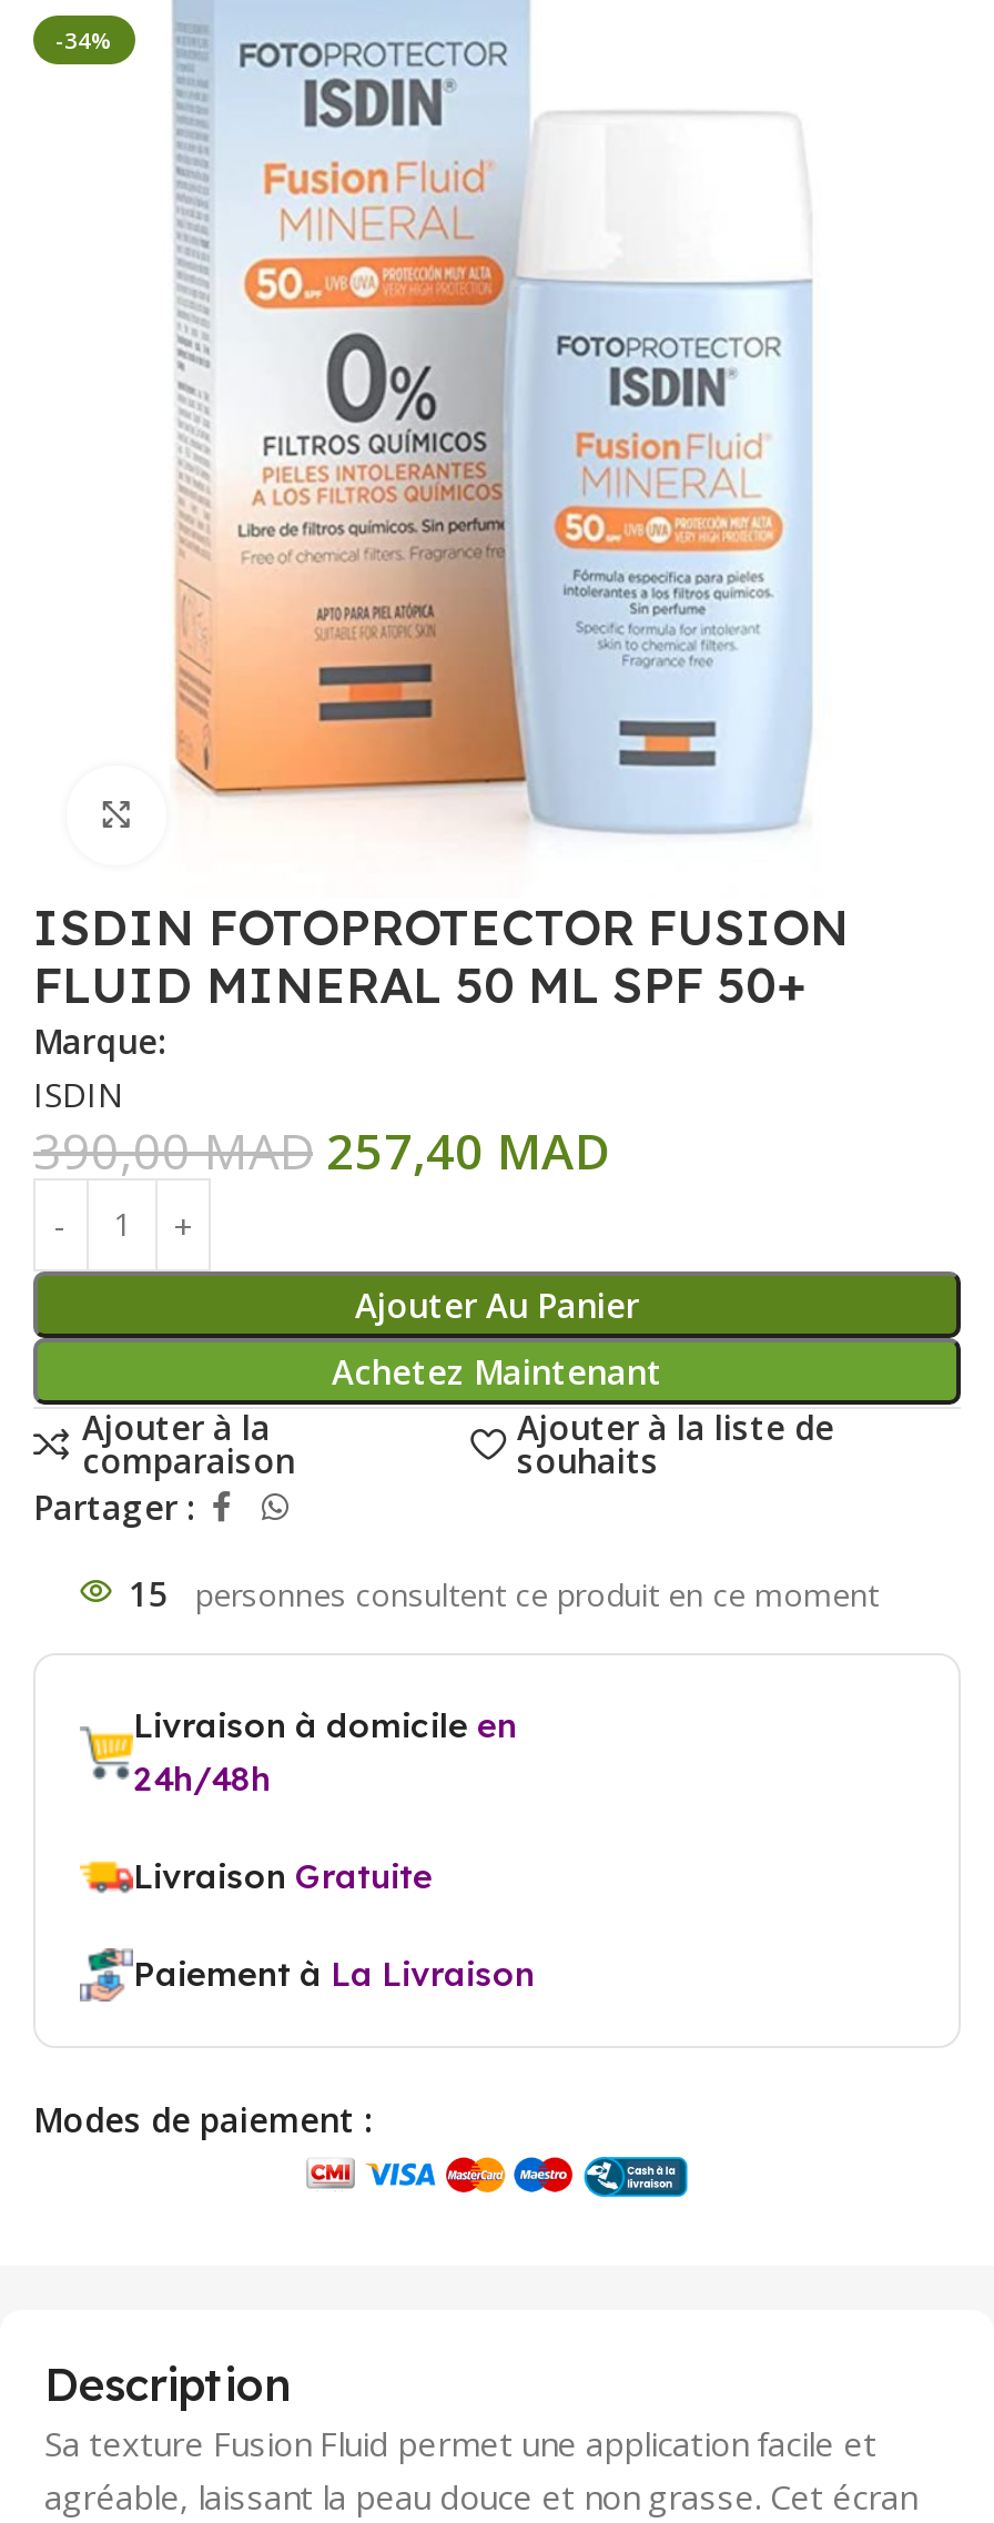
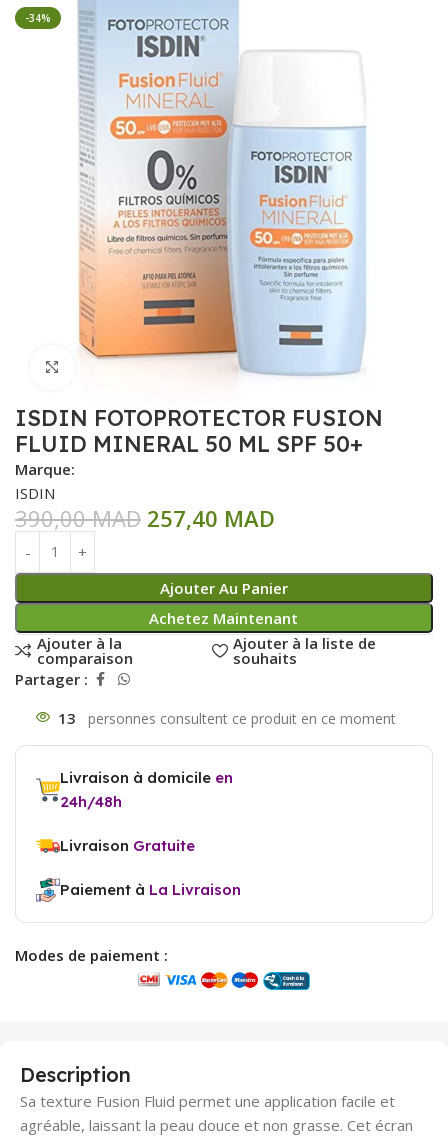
- 15
+ 13
